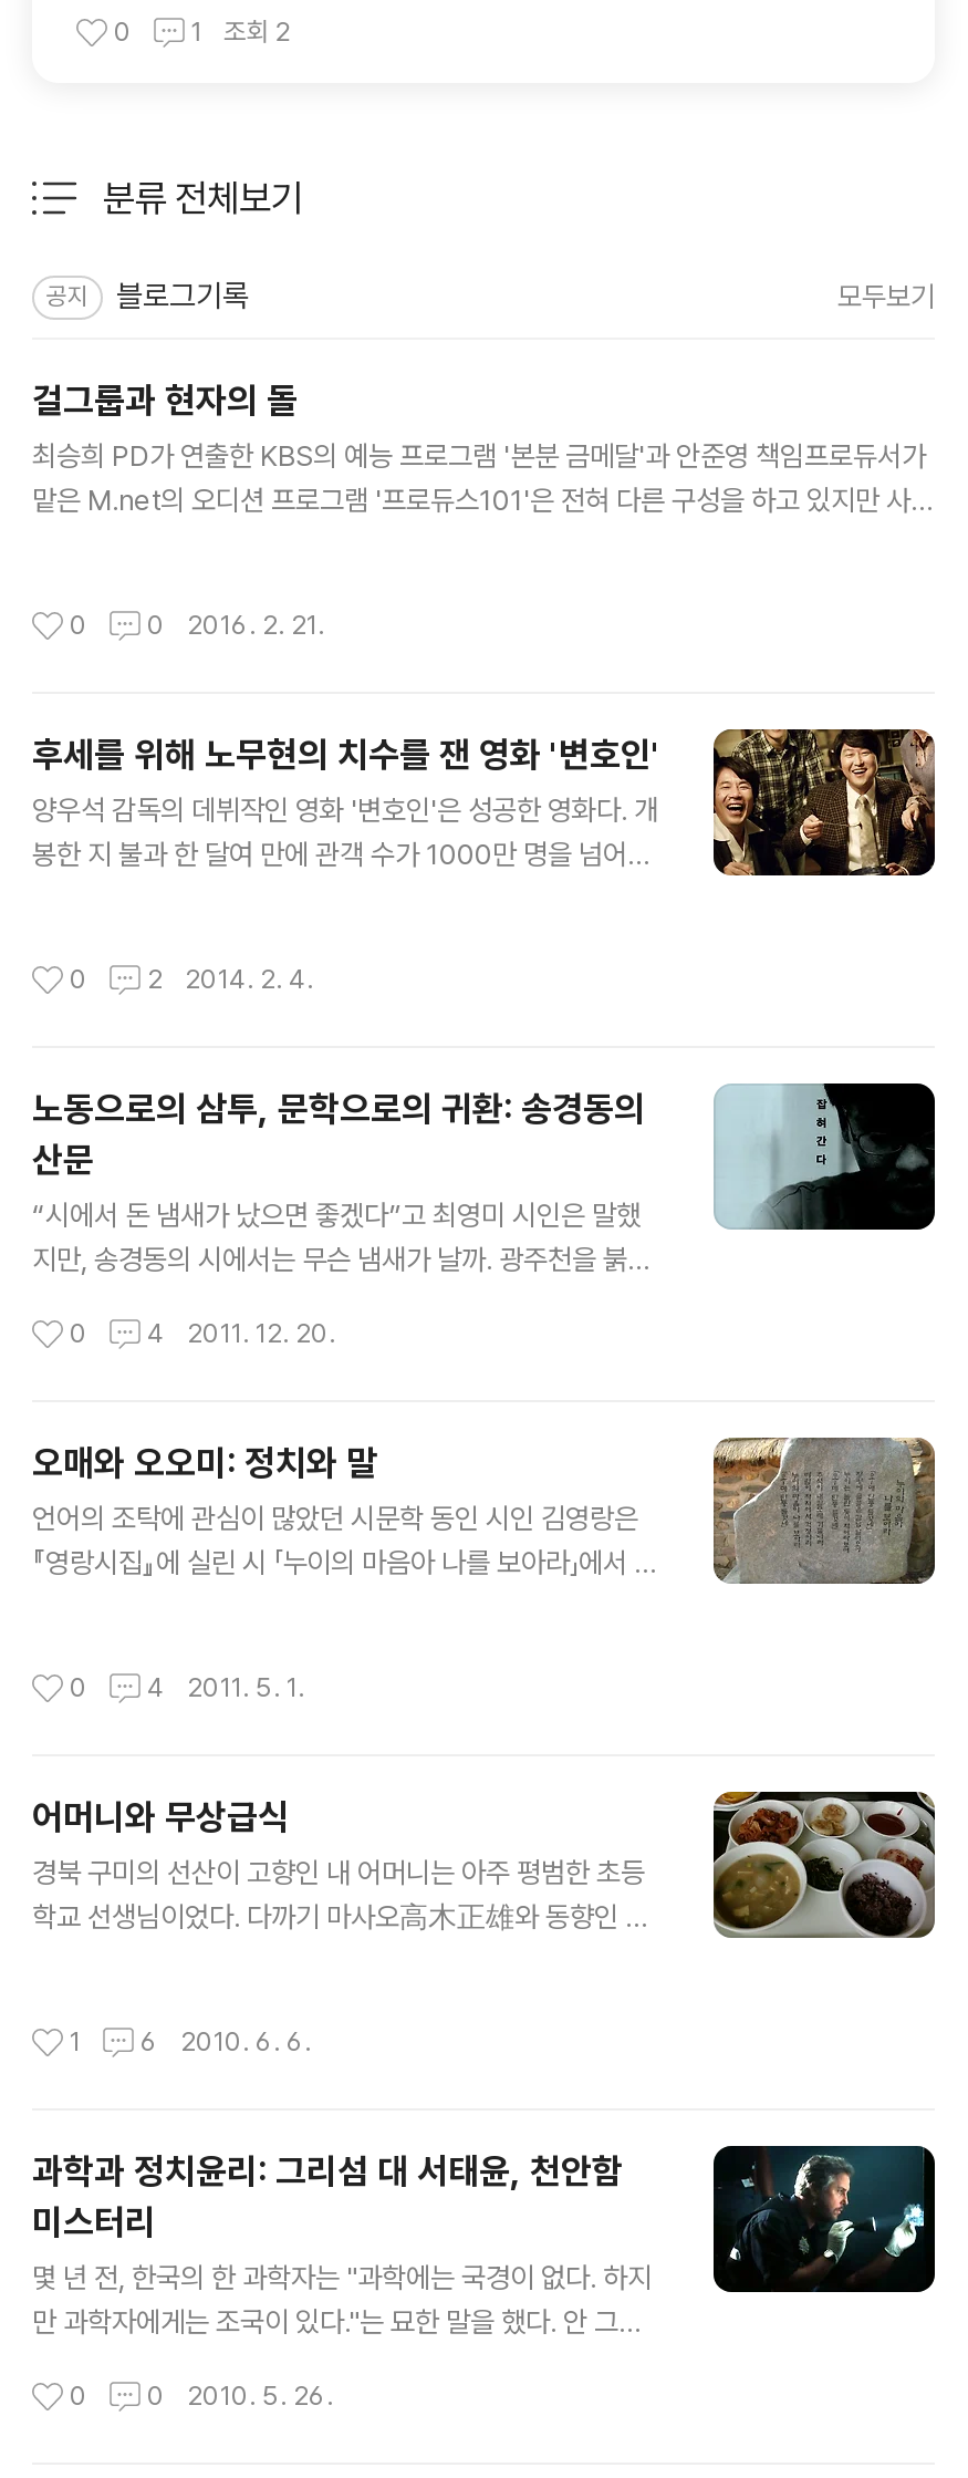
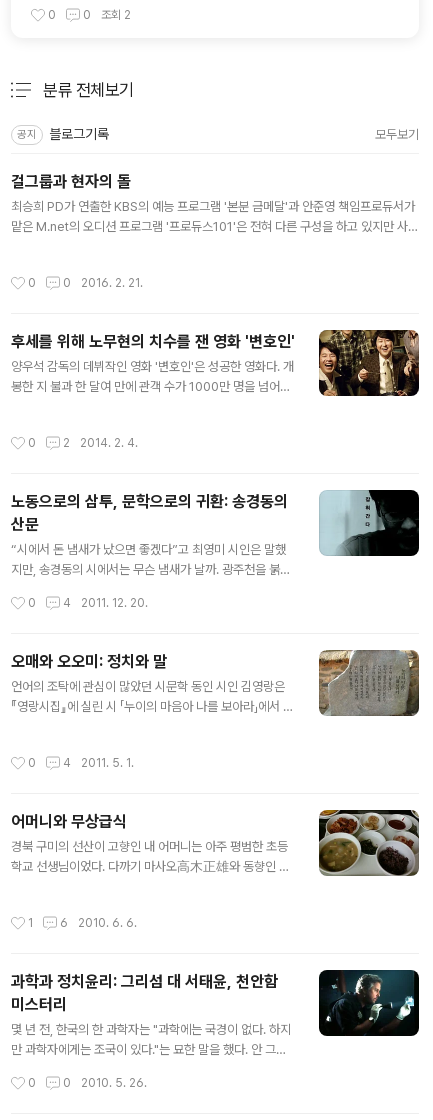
- 0 1 조회 2
+ 0 0 조회 2
